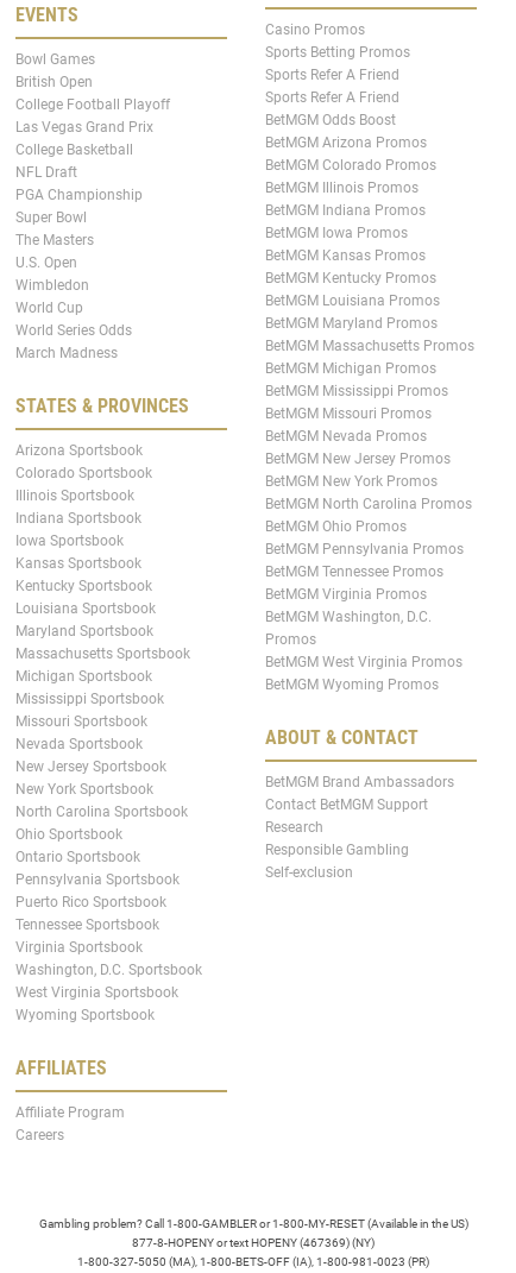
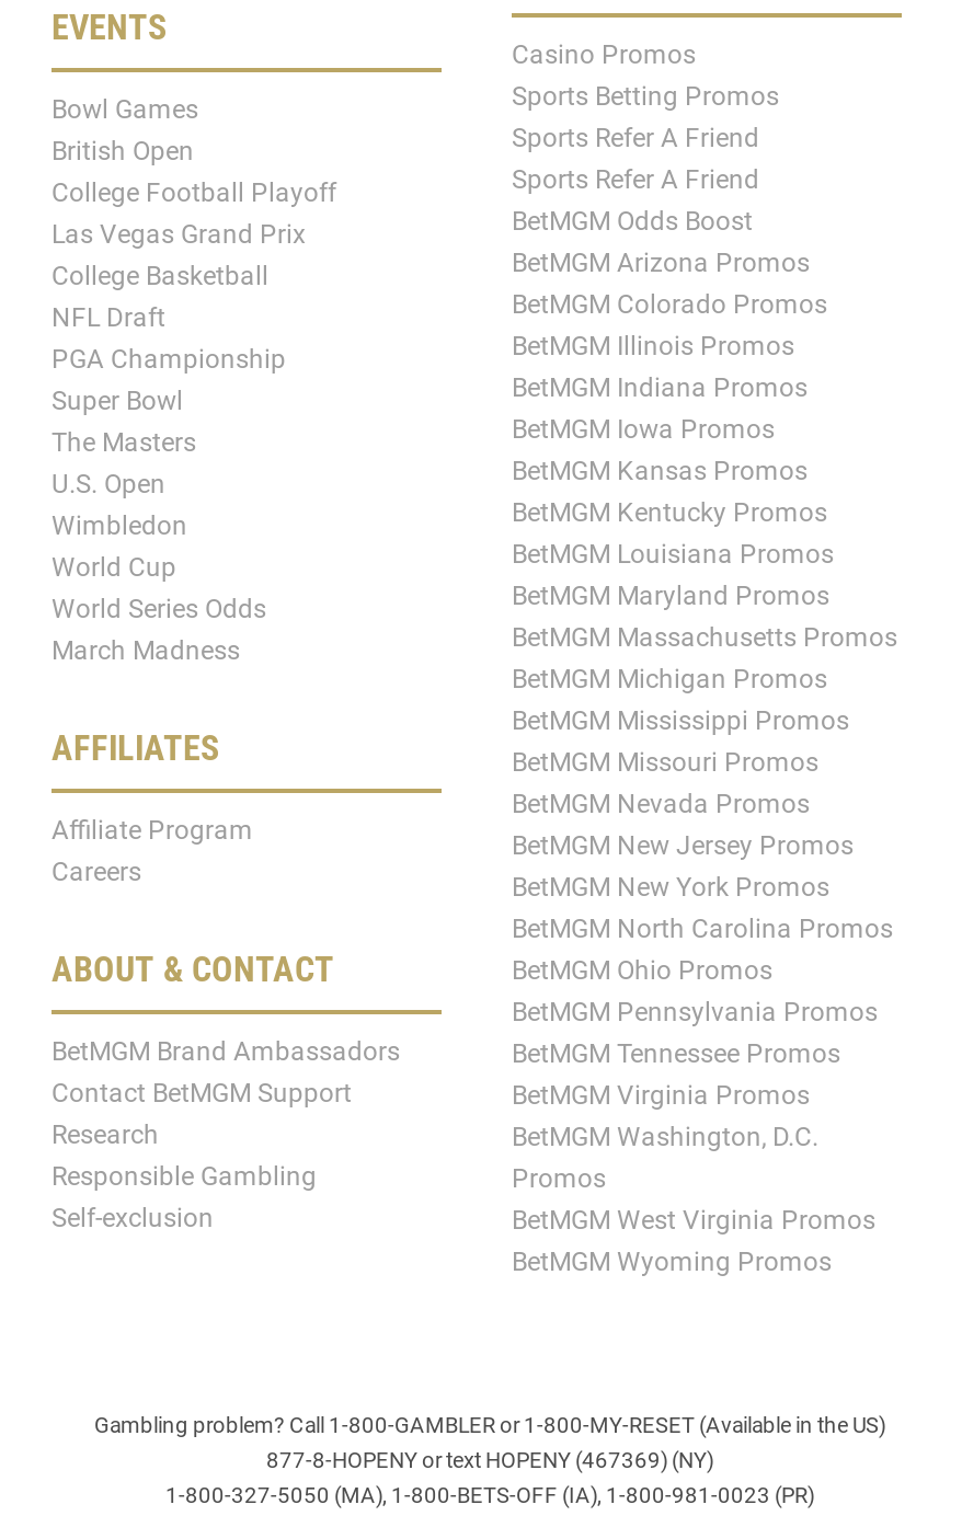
- STATES & PROVINCES
- Arizona Sportsbook
- Colorado Sportsbook
- Illinois Sportsbook
- Indiana Sportsbook
- Iowa Sportsbook
- Kansas Sportsbook
- Kentucky Sportsbook
- Louisiana Sportsbook
- Maryland Sportsbook
- Massachusetts Sportsbook
- Michigan Sportsbook
- Mississippi Sportsbook
- Missouri Sportsbook
- Nevada Sportsbook
- New Jersey Sportsbook
- New York Sportsbook
- North Carolina Sportsbook
- Ohio Sportsbook
- Ontario Sportsbook
- Pennsylvania Sportsbook
- Puerto Rico Sportsbook
- Tennessee Sportsbook
- Virginia Sportsbook
- Washington, D.C. Sportsbook
- West Virginia Sportsbook
- Wyoming Sportsbook

moved up: ABOUT & CONTACT | BetMGM Brand Ambassadors | Contact BetMGM Support | Research | Responsible Gambling | Self-exclusion

moved up: AFFILIATES | Affiliate Program | Careers
